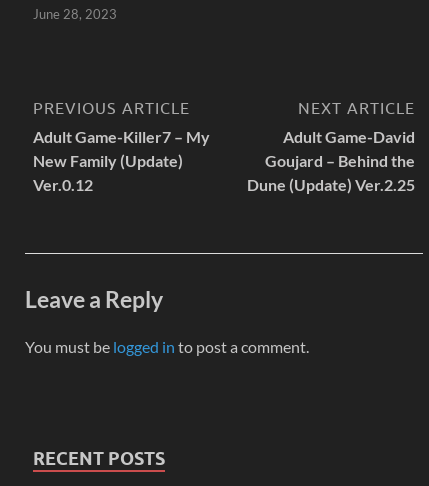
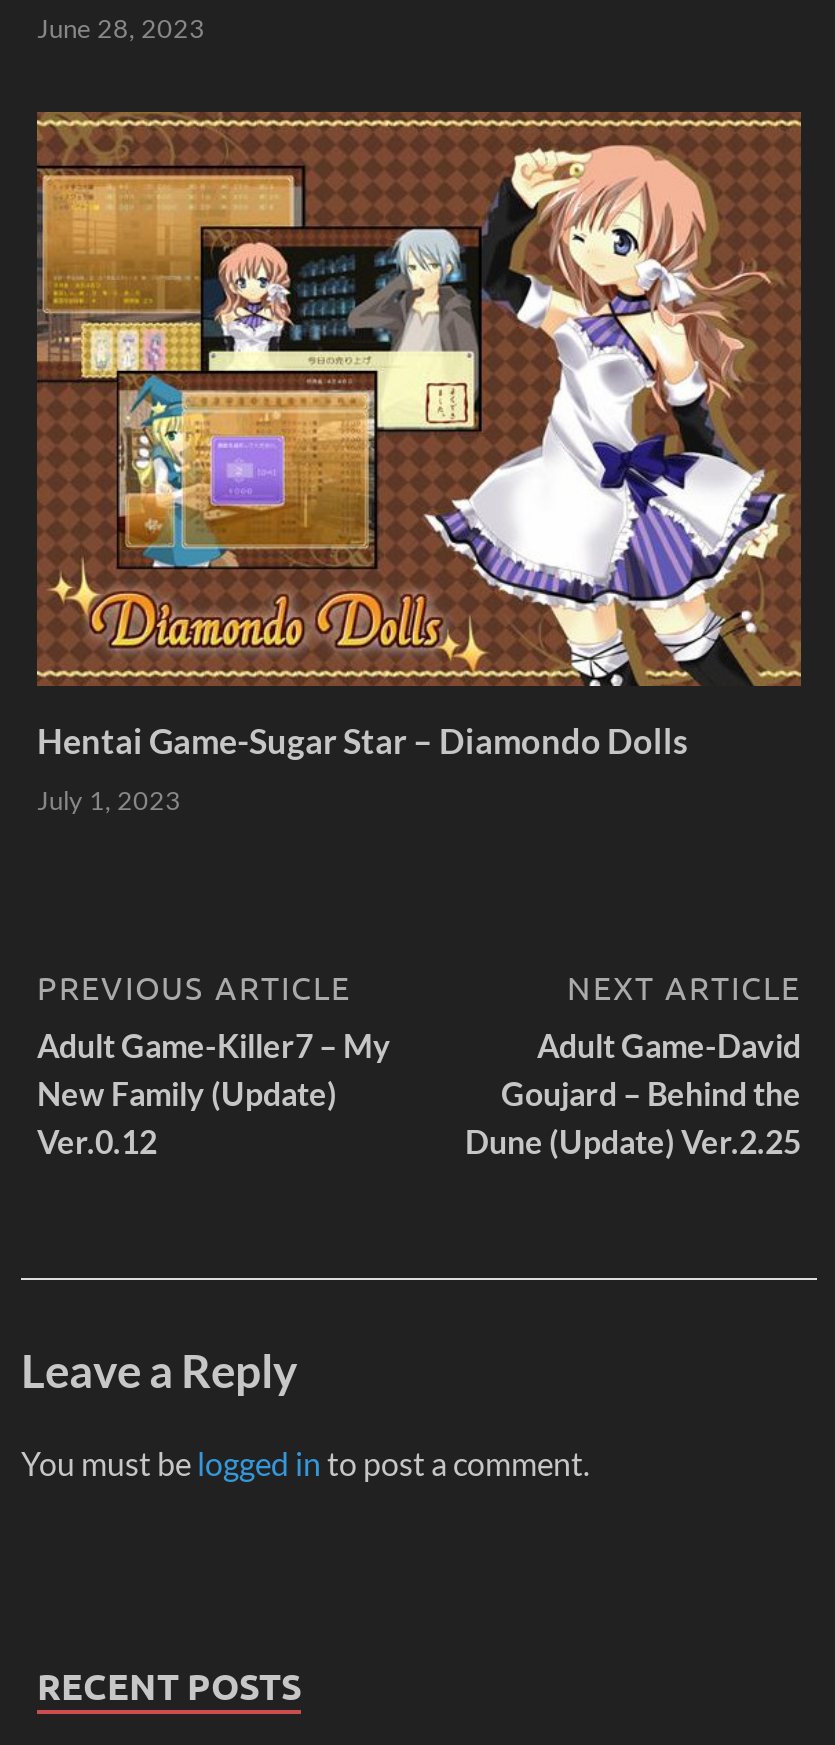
+ [image]
+ Hentai Game-Sugar Star – Diamondo Dolls
+ July 1, 2023
